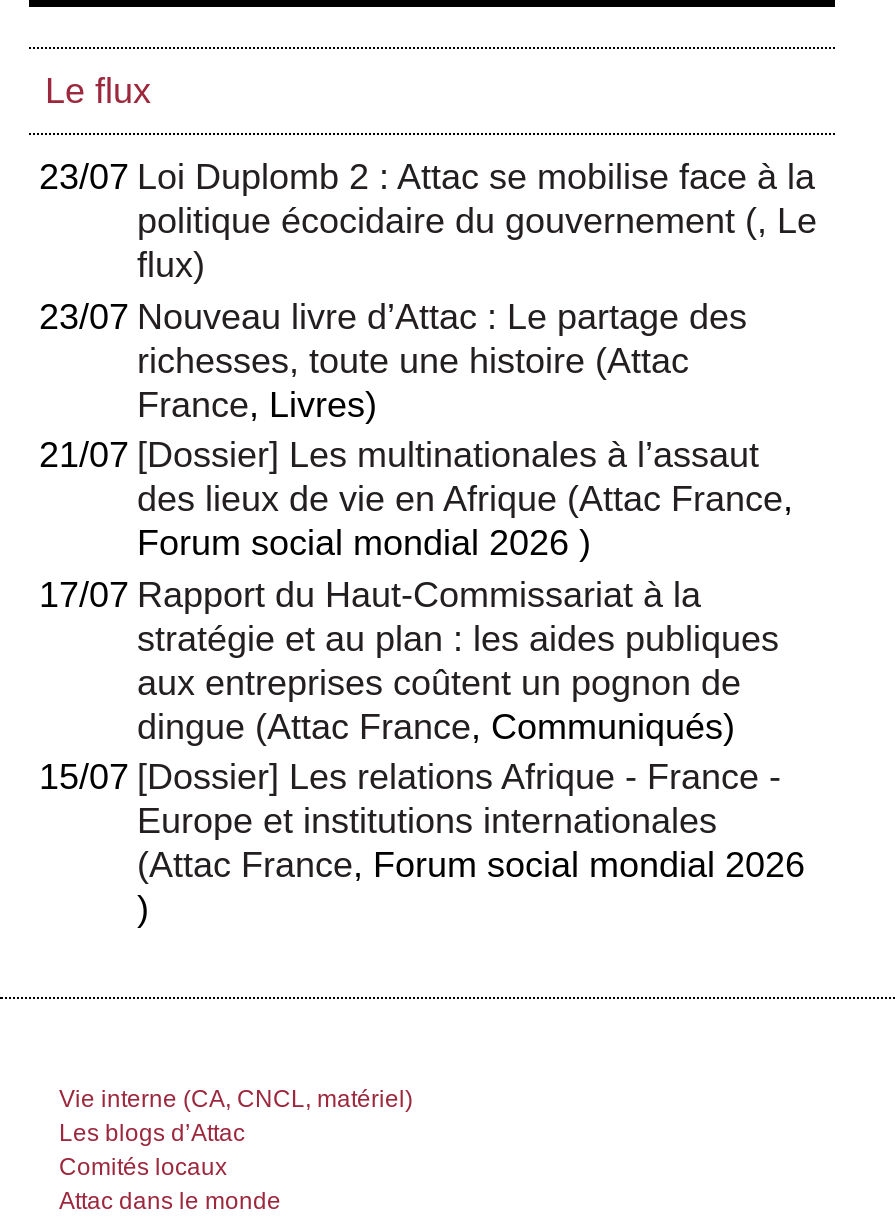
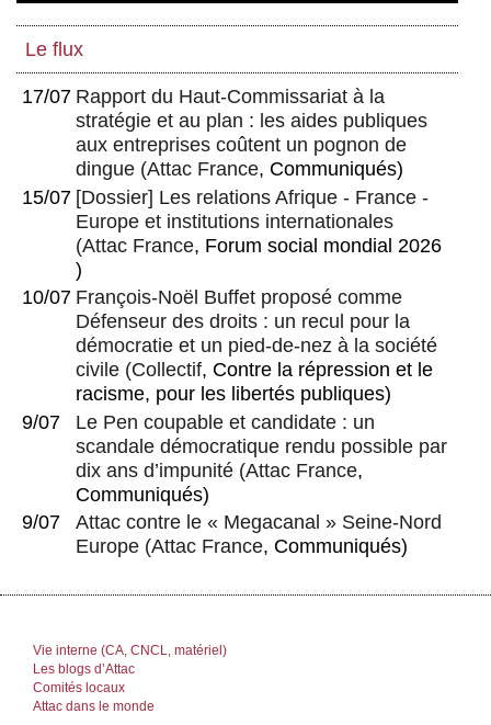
- 23/07 Loi Duplomb 2 : Attac se mobilise face à la
- politique écocidaire du gouvernement (, Le
- flux)
- 23/07 Nouveau livre d’Attac : Le partage des
- richesses, toute une histoire (Attac
- France, Livres)
- 21/07 [Dossier] Les multinationales à l’assaut
- des lieux de vie en Afrique (Attac France,
- Forum social mondial 2026 )

moved up: 17/07 Rapport du Haut-Commissariat à la | stratégie et au plan : les aides publiques | aux entreprises coûtent un pognon de | dingue (Attac France, Communiqués) | 15/07 [Dossier] Les relations Afrique - France - | Europe et institutions internationales | (Attac France, Forum social mondial 2026

+ 10/07 François-Noël Buffet proposé comme
+ Défenseur des droits : un recul pour la
+ démocratie et un pied-de-nez à la société
+ civile (Collectif, Contre la répression et le
+ racisme, pour les libertés publiques)
+ 9/07
+ Le Pen coupable et candidate : un
+ scandale démocratique rendu possible par
+ dix ans d’impunité (Attac France,
+ Communiqués)
+ 9/07
+ Attac contre le « Megacanal » Seine-Nord
+ Europe (Attac France, Communiqués)
